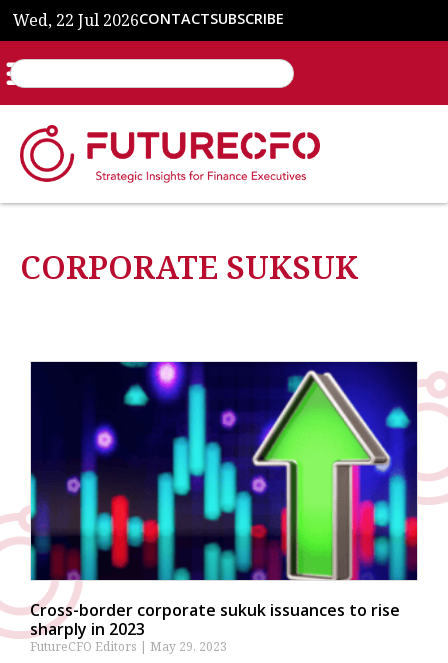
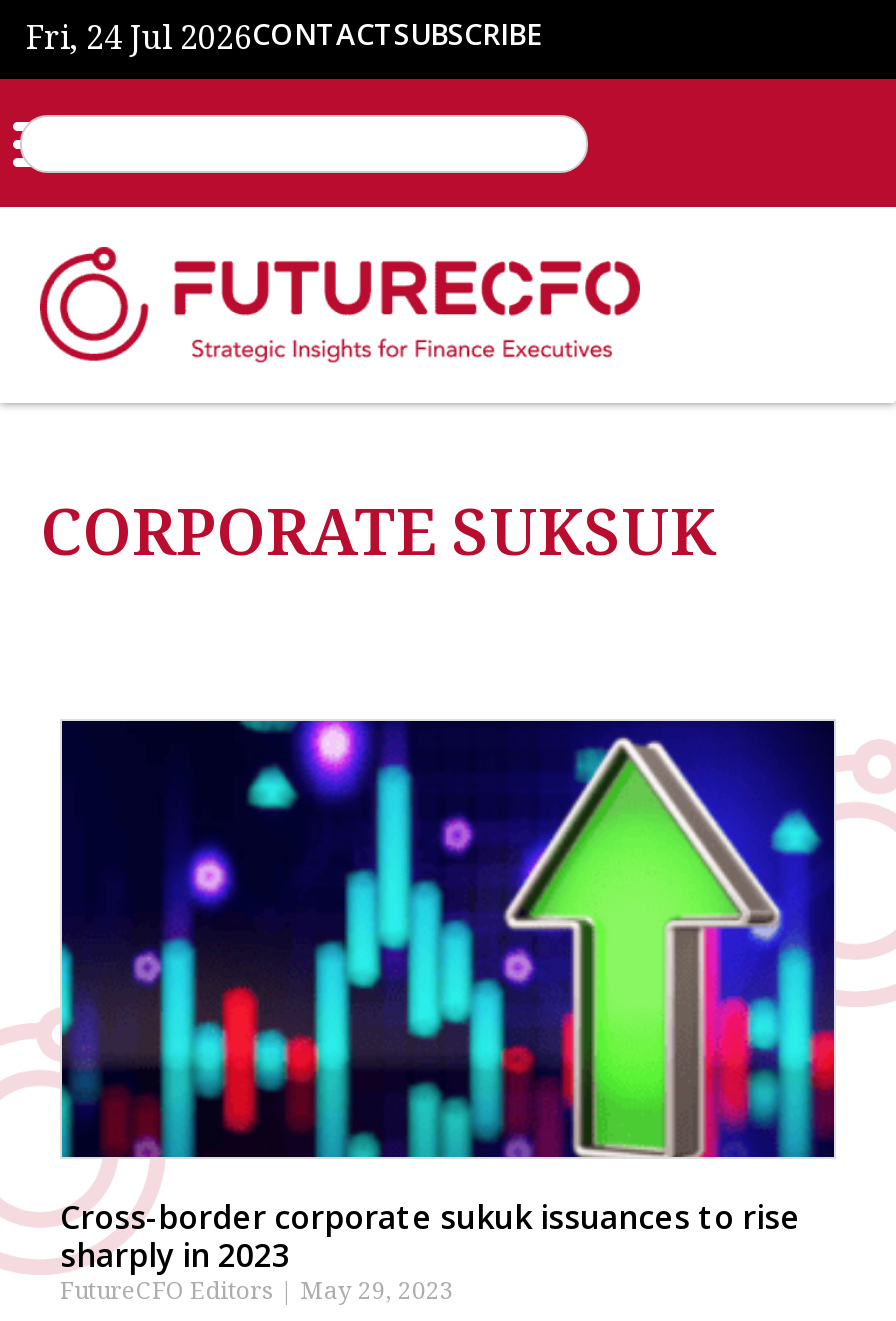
- Wed, 22 Jul 2026CONTACTSUBSCRIBE
+ Fri, 24 Jul 2026CONTACTSUBSCRIBE
